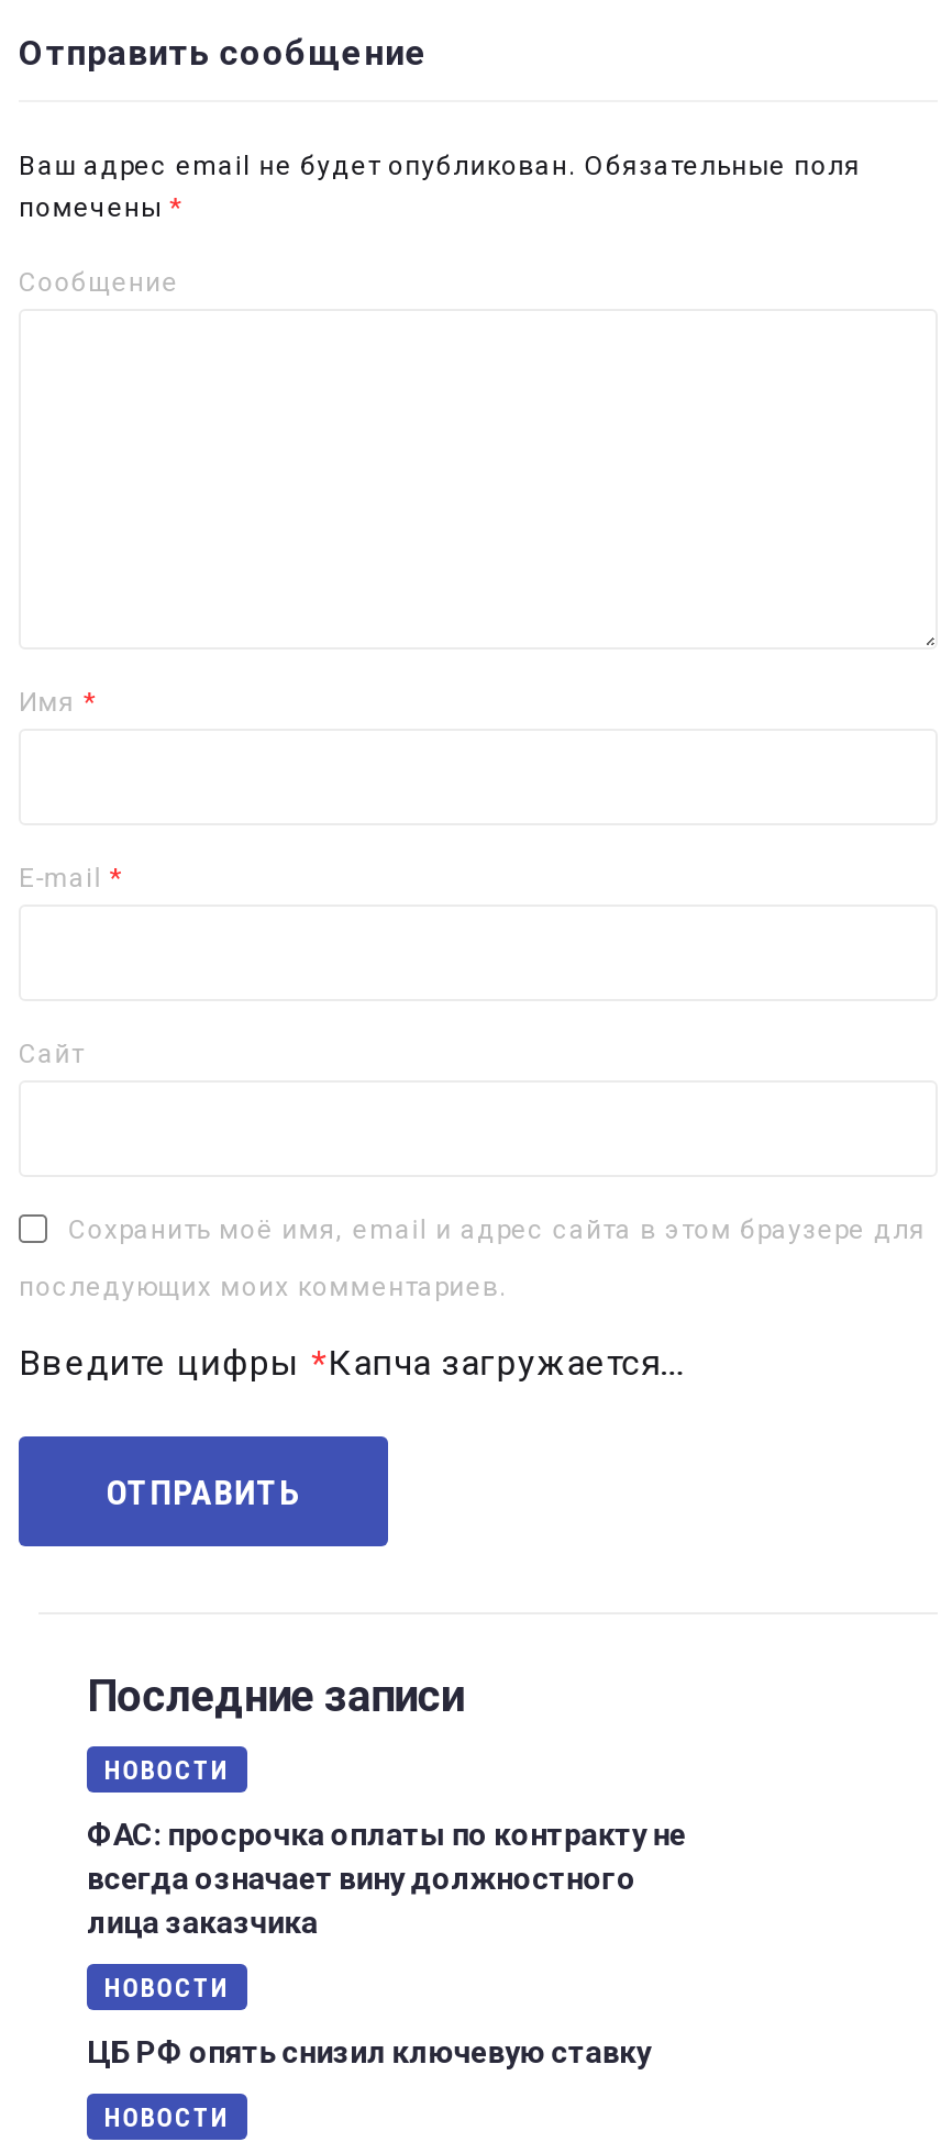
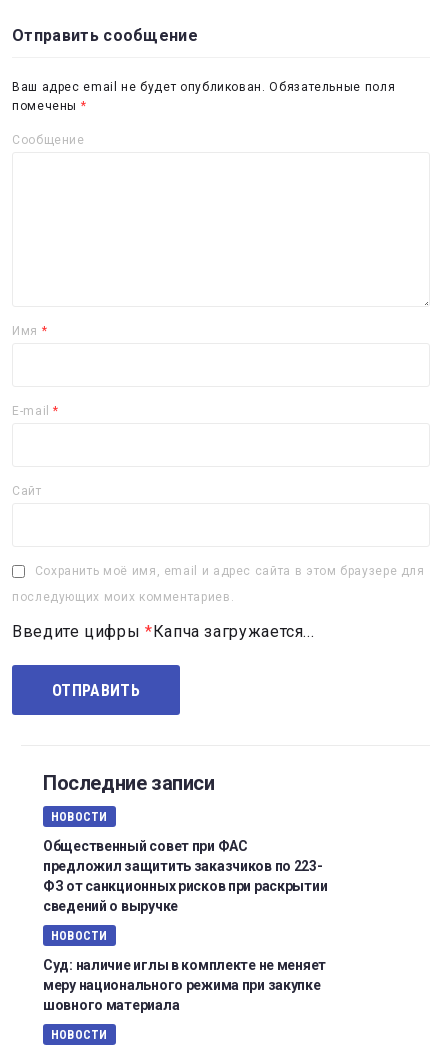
- ФАС: просрочка оплаты по контракту не
- всегда означает вину должностного
- лица заказчика
+ Общественный совет при ФАС
+ предложил защитить заказчиков по 223-
+ ФЗ от санкционных рисков при раскрытии
+ сведений о выручке

- ЦБ РФ опять снизил ключевую ставку
+ Суд: наличие иглы в комплекте не меняет
+ меру национального режима при закупке
+ шовного материала
